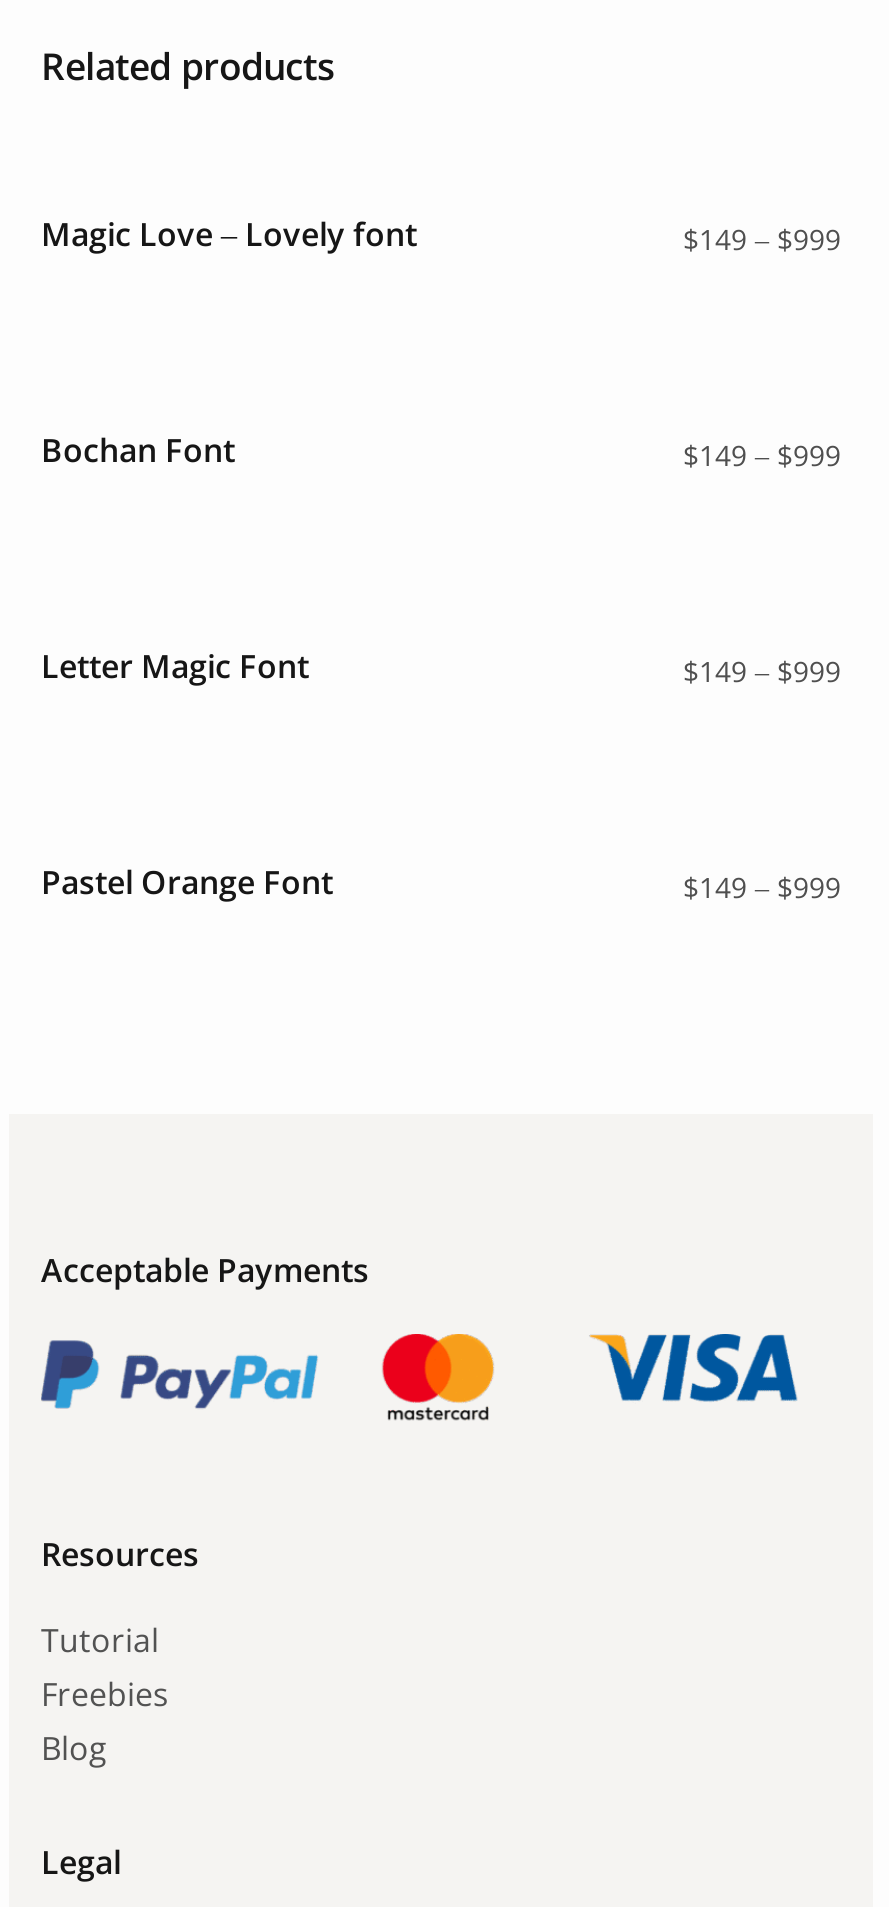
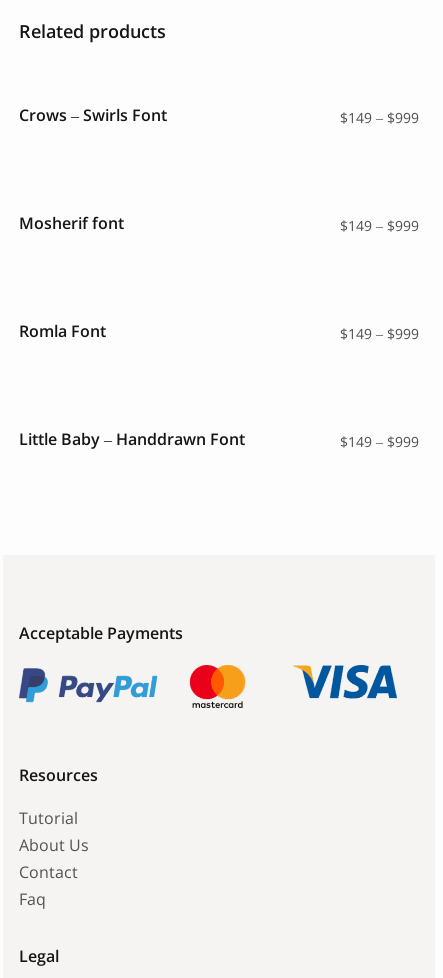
- Magic Love – Lovely font
+ Crows – Swirls Font

- Bochan Font
+ Mosherif font

- Letter Magic Font
+ Romla Font

- Pastel Orange Font
+ Little Baby – Handdrawn Font

- Freebies
- Blog
+ About Us
+ Contact
+ Faq
